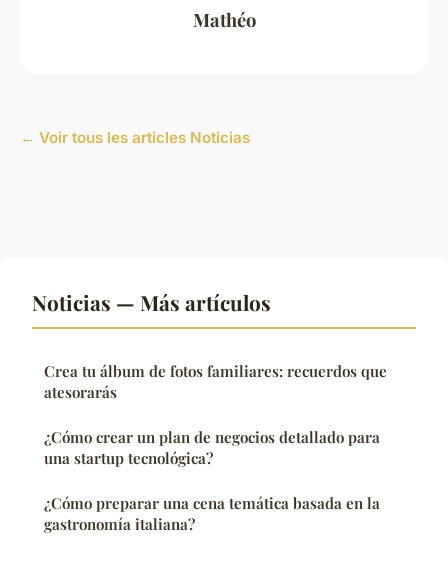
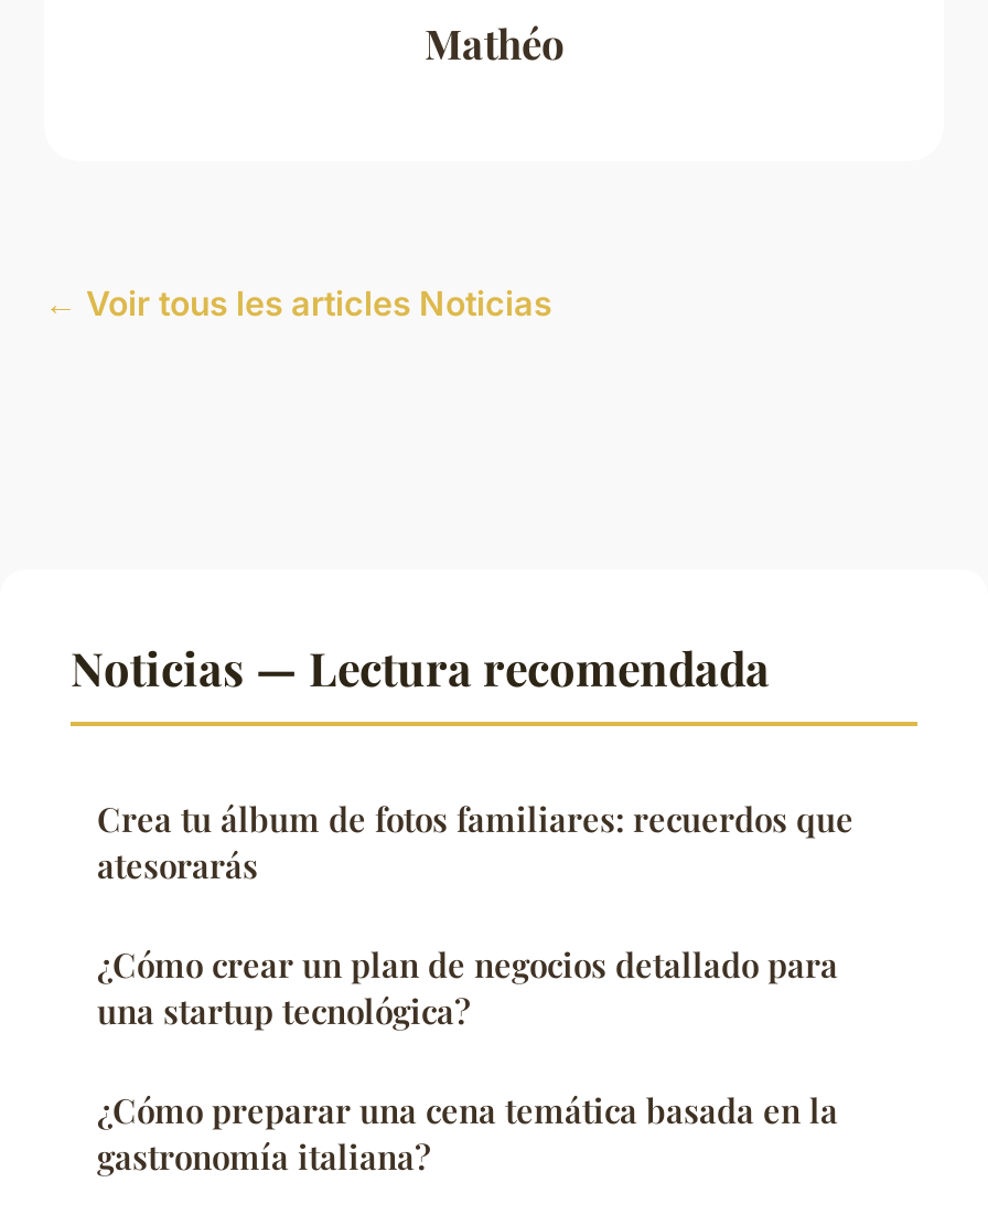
- Noticias — Más artículos
+ Noticias — Lectura recomendada
